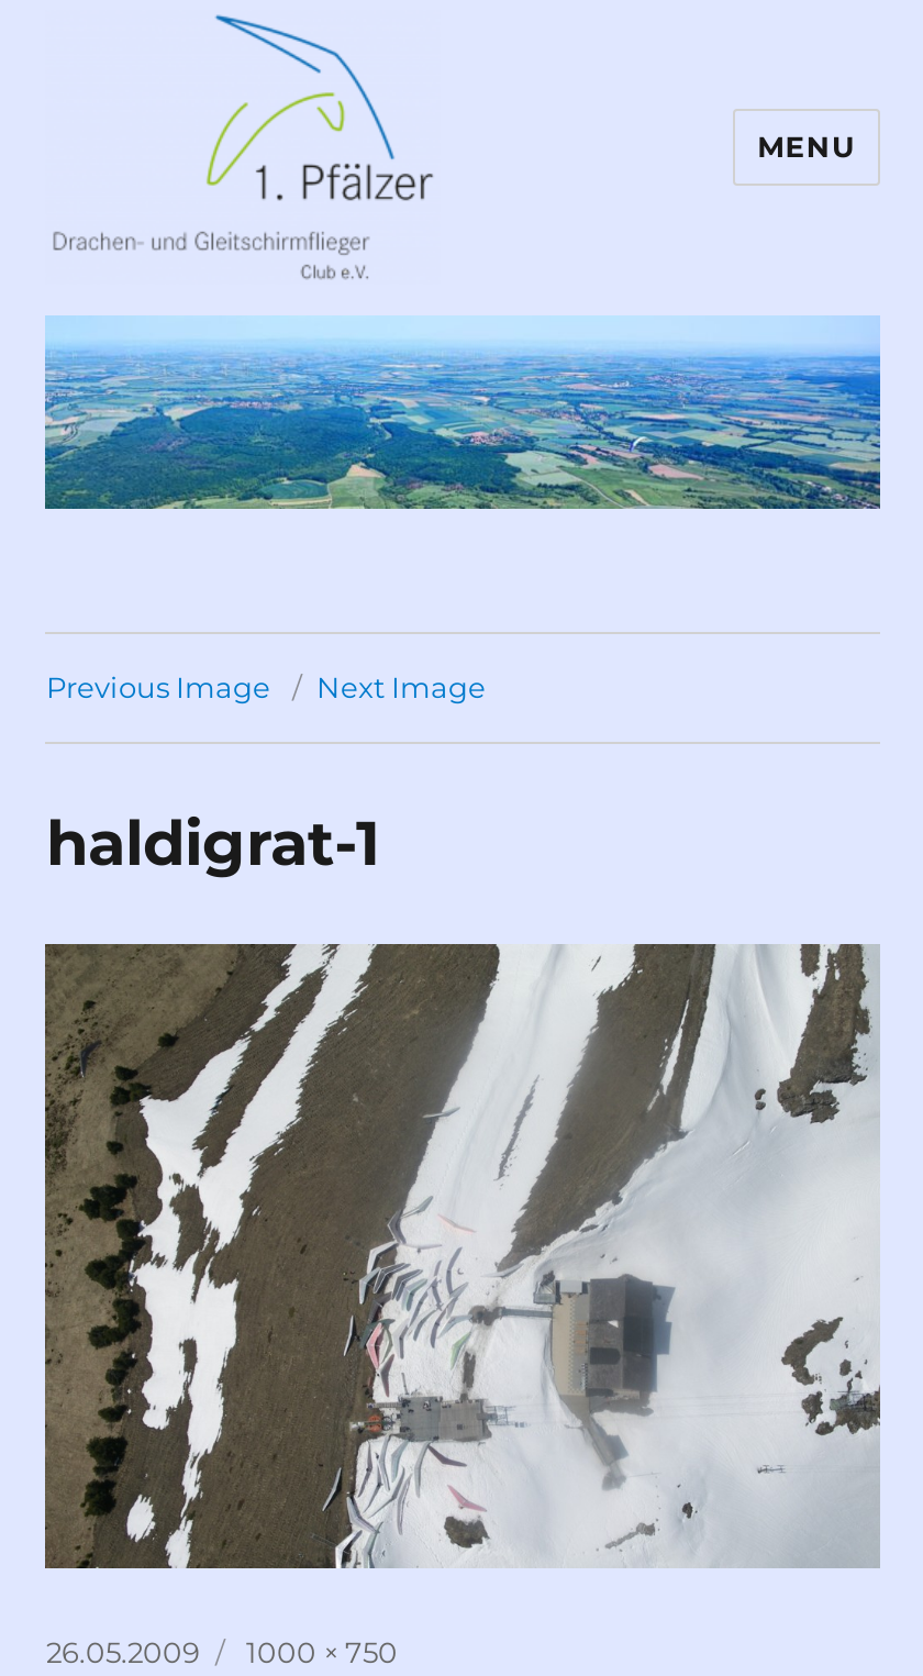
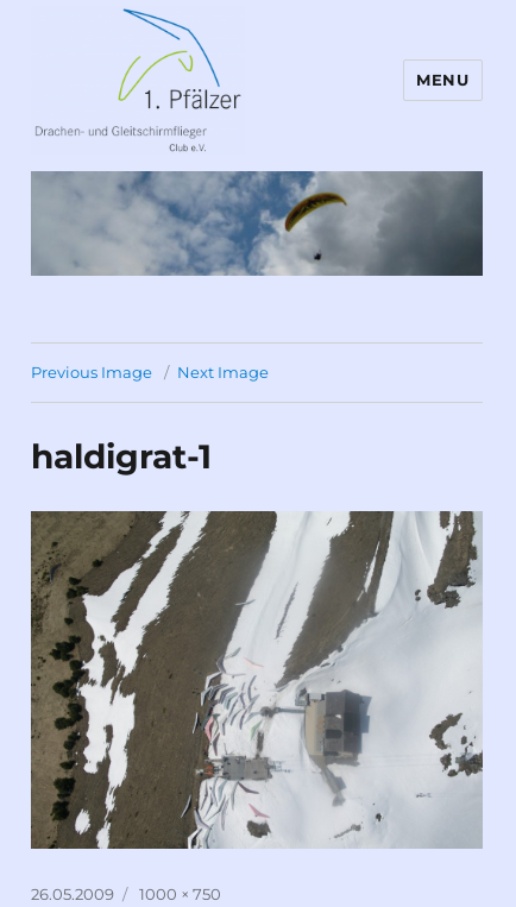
- [image]
+ [image]
